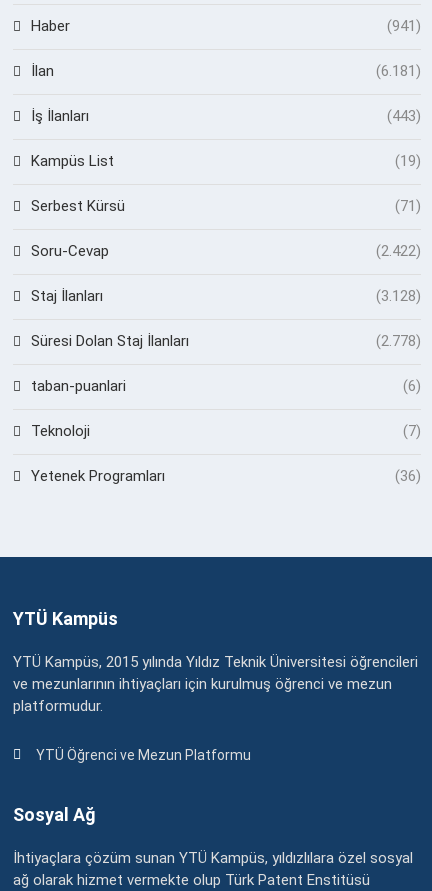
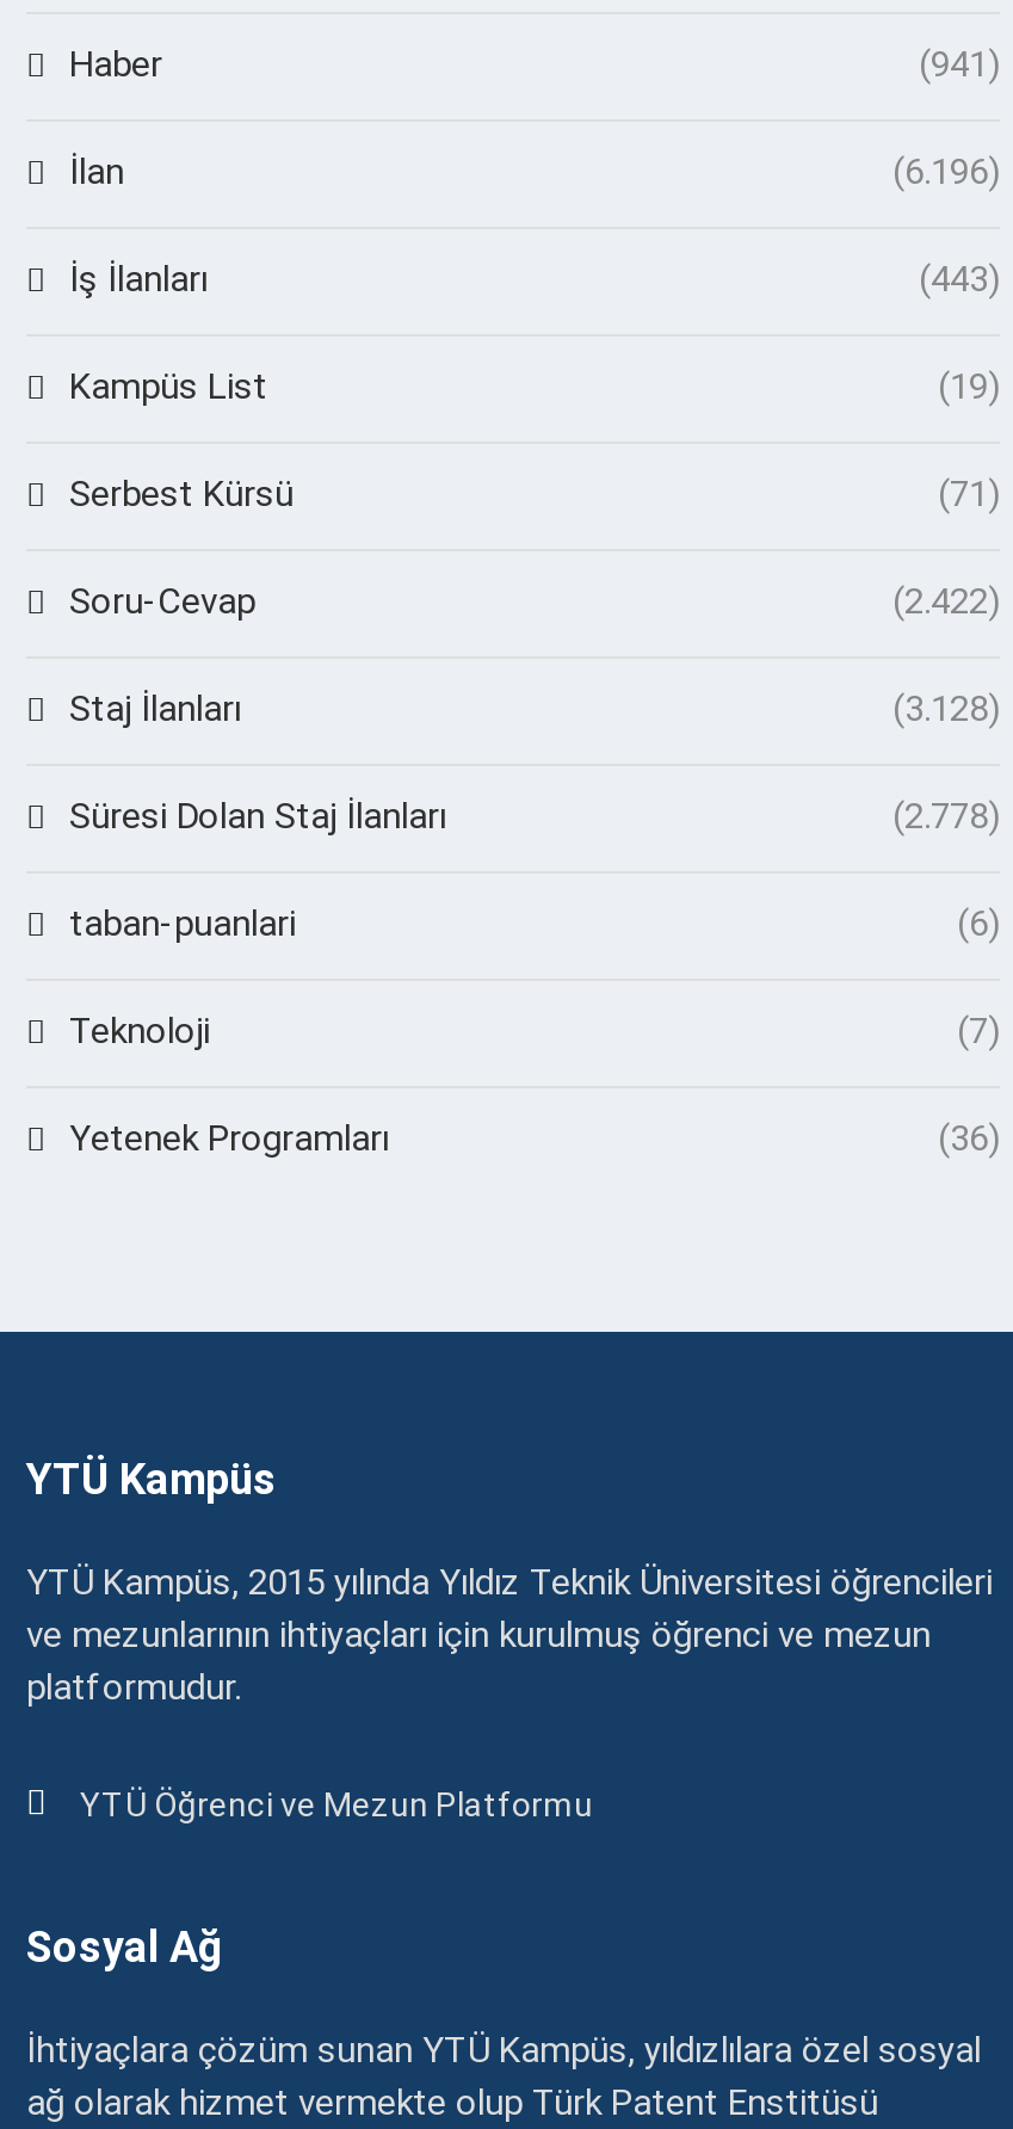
- (6.181)
+ (6.196)
